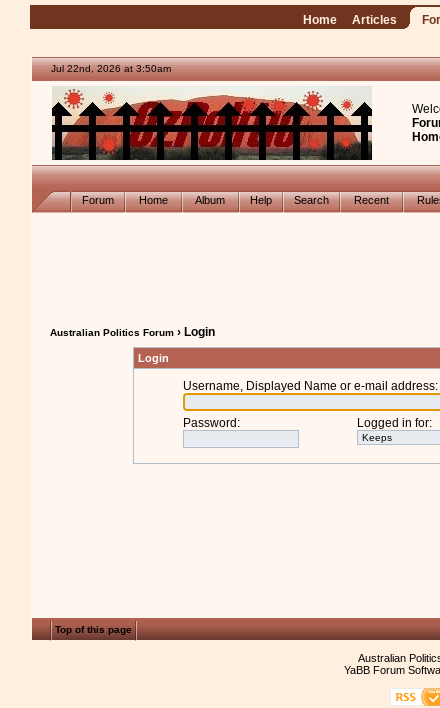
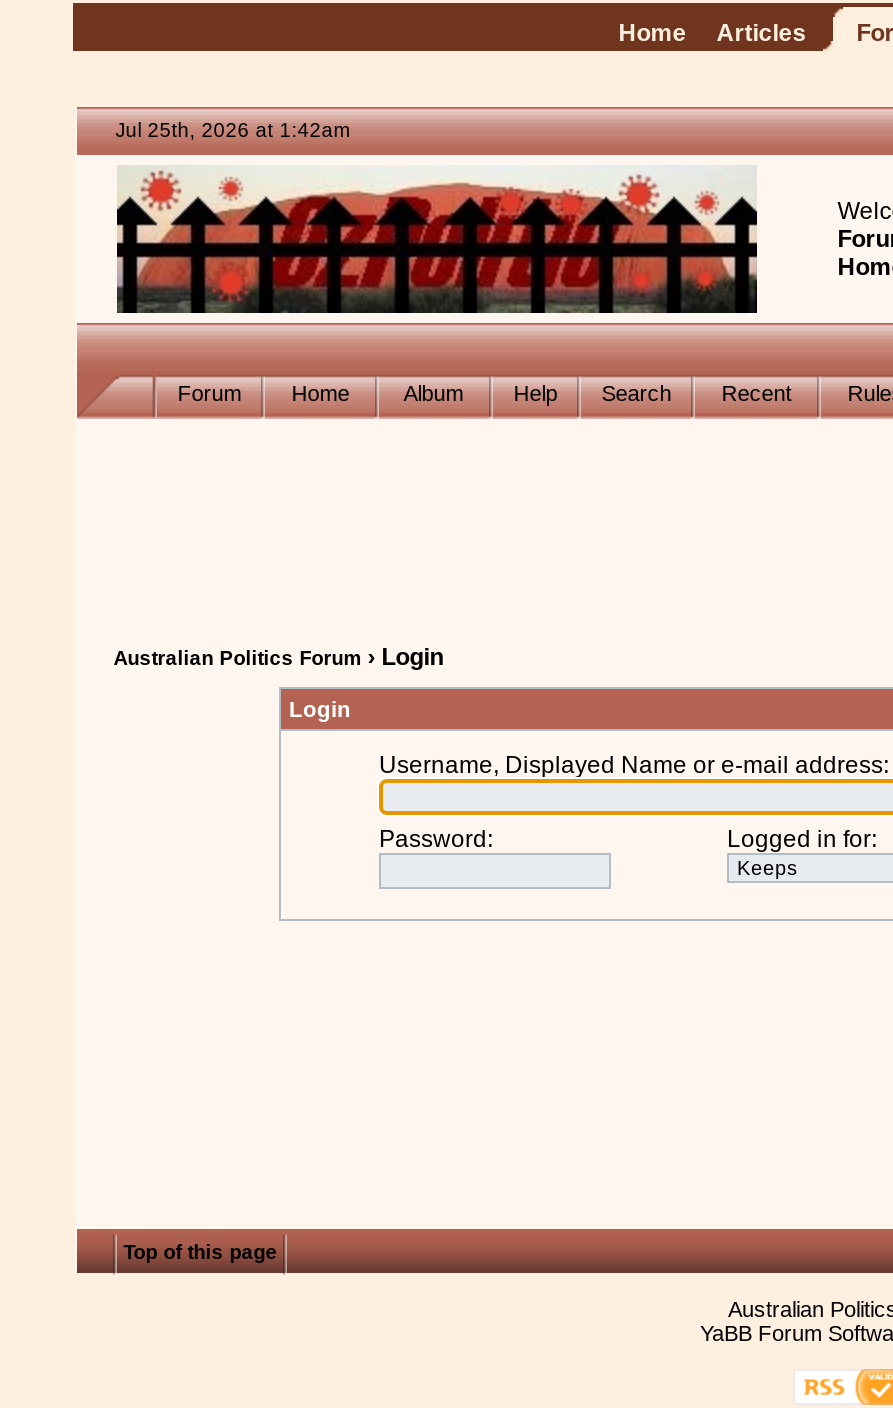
- Jul 22nd, 2026 at 3:50am
+ Jul 25th, 2026 at 1:42am
